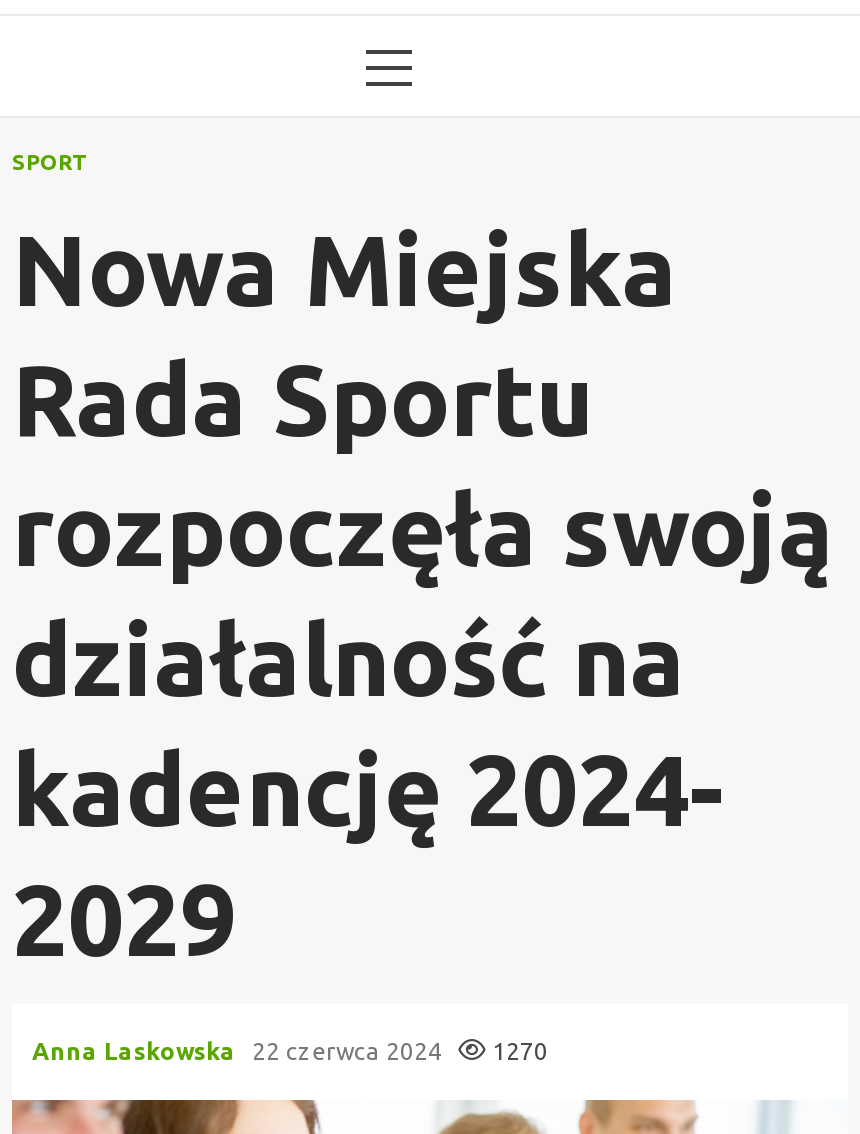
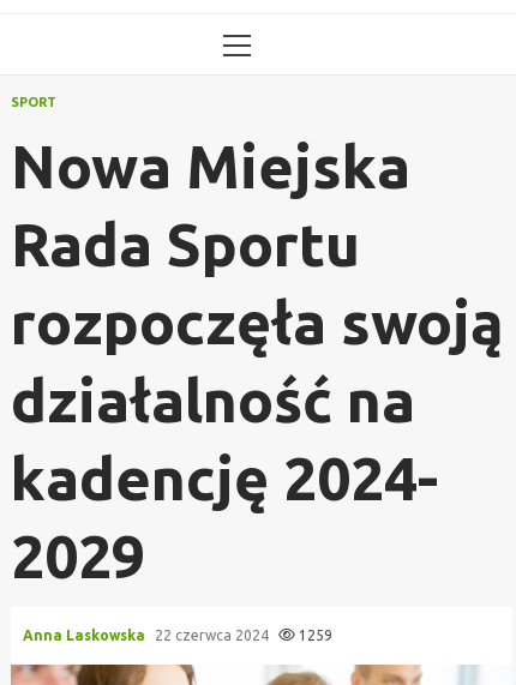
- Anna Laskowska 22 czerwca 2024 1270
+ Anna Laskowska 22 czerwca 2024 1259
